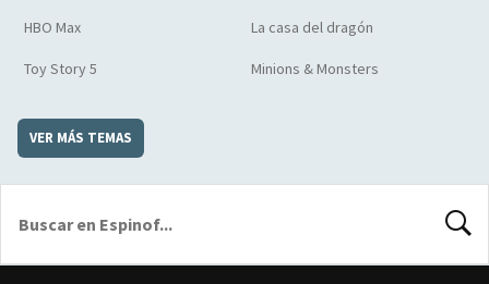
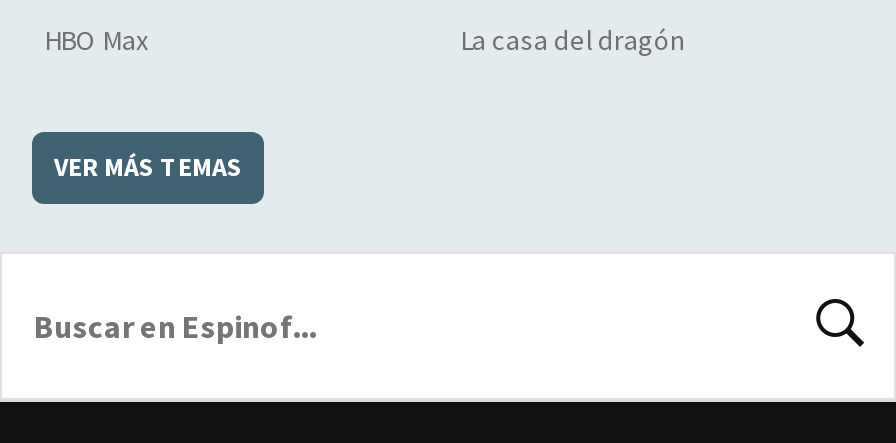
- Toy Story 5
- Minions & Monsters
